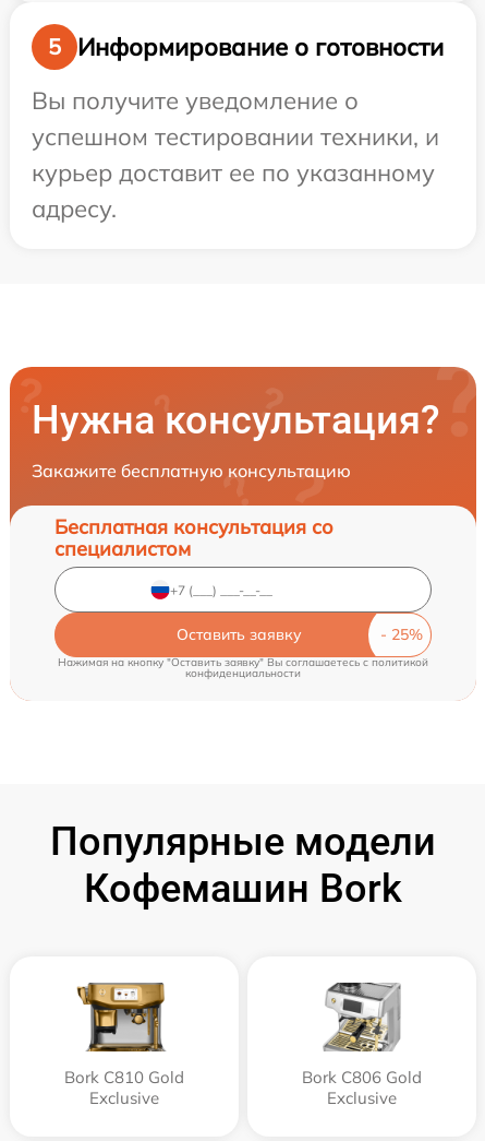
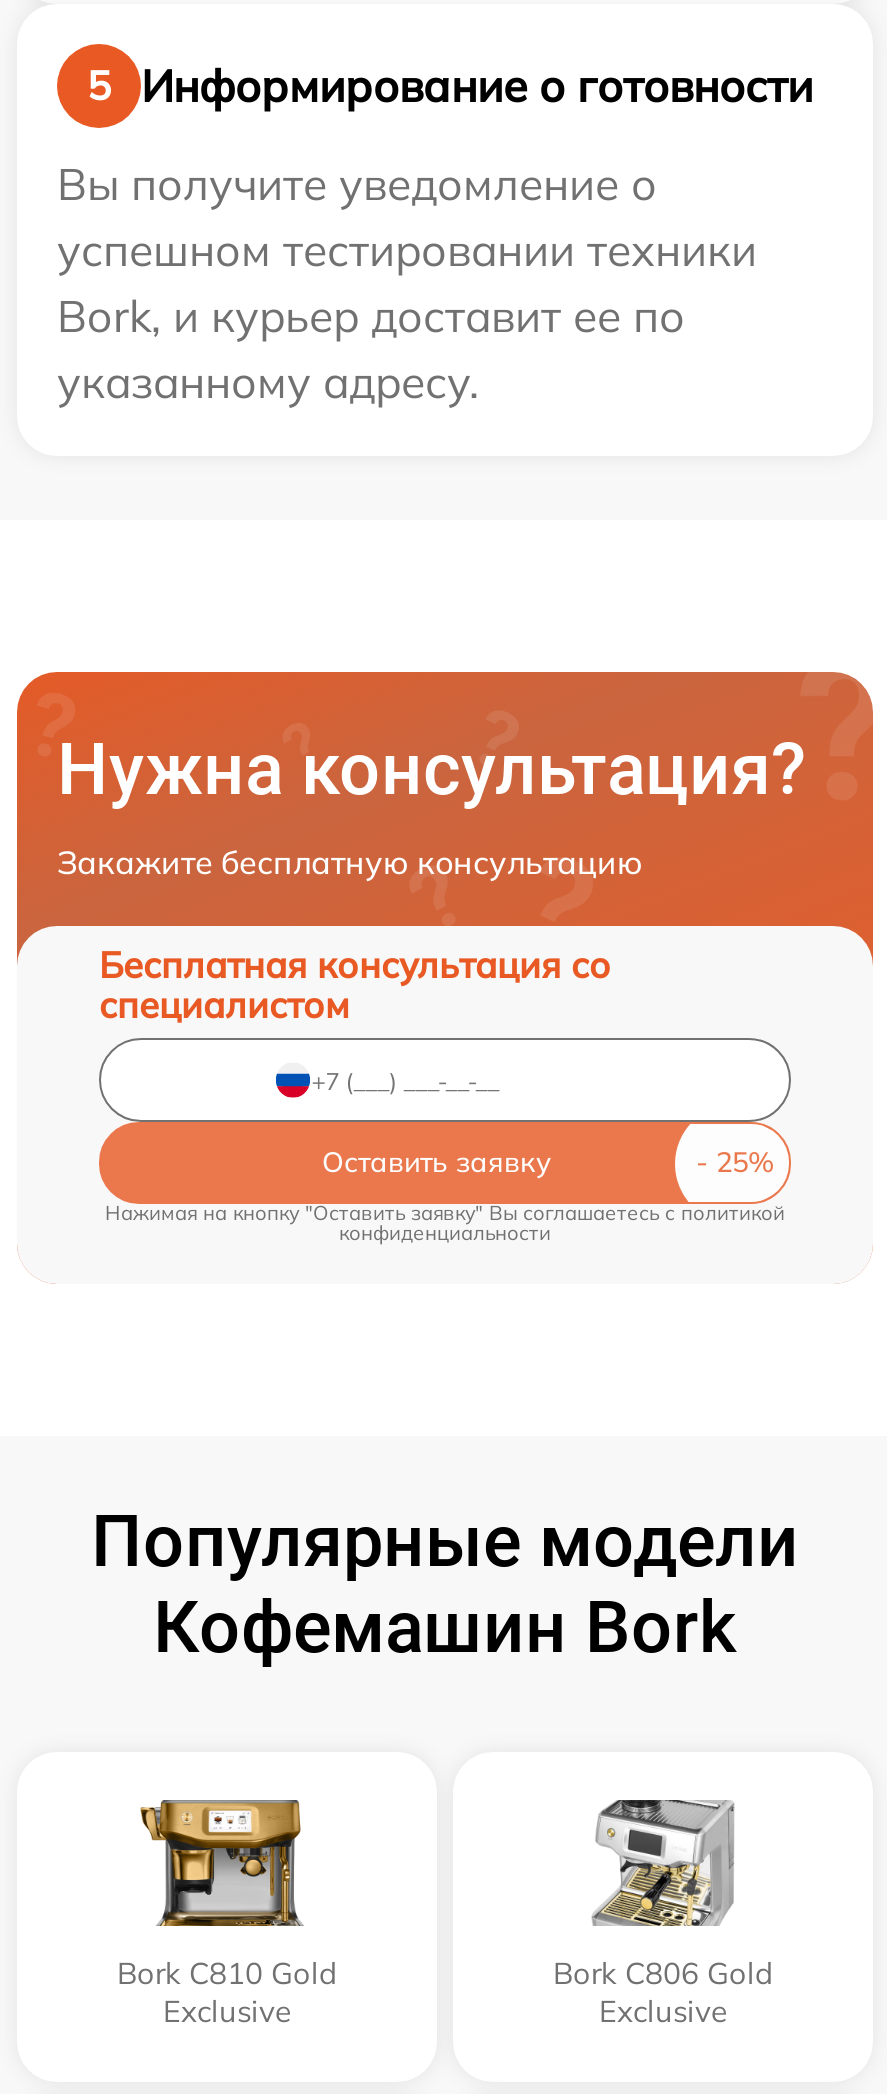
- успешном тестировании техники, и
- курьер доставит ее по указанному
- адресу.
+ успешном тестировании техники
+ Bork, и курьер доставит ее по
+ указанному адресу.
